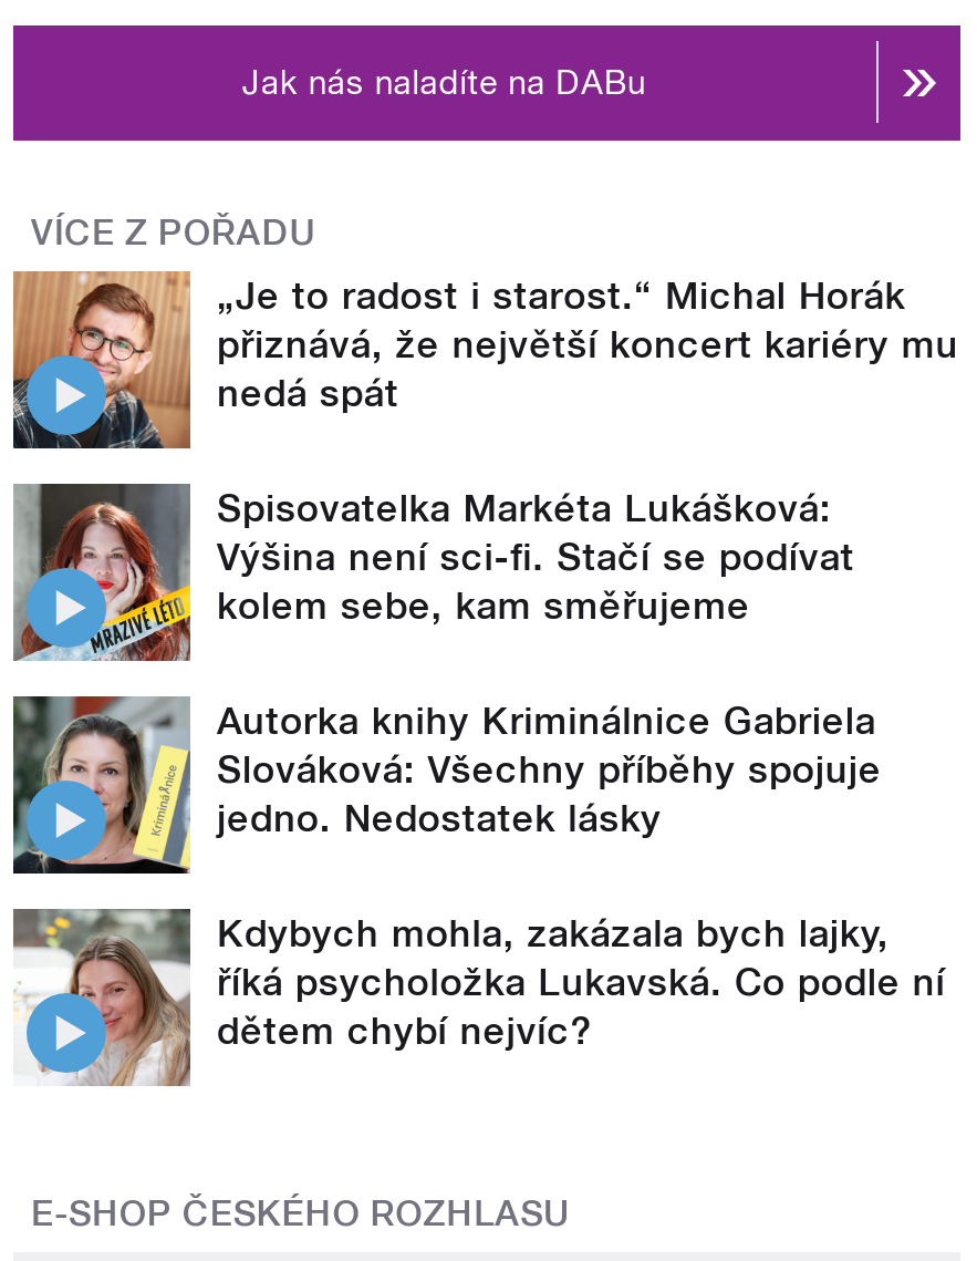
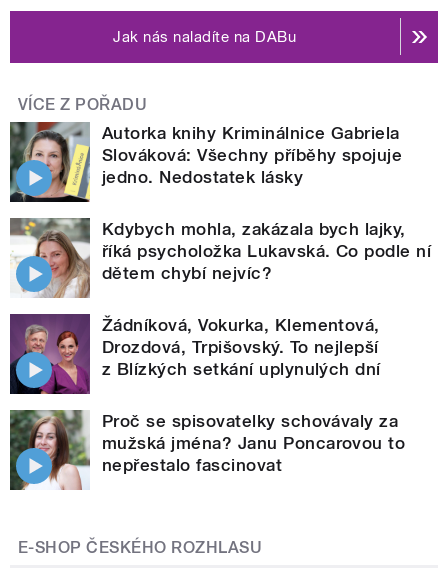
- [image]
- „Je to radost i starost.“ Michal Horák
- přiznává, že největší koncert kariéry mu
- nedá spát
- Spisovatelka Markéta Lukášková:
- Výšina není sci-fi. Stačí se podívat
- kolem sebe, kam směřujeme

- [image]

moved up: [image] | Autorka knihy Kriminálnice Gabriela | Slováková: Všechny příběhy spojuje | jedno. Nedostatek lásky | Kdybych mohla, zakázala bych lajky, | říká psycholožka Lukavská. Co podle ní | dětem chybí nejvíc?

+ [image]

+ [image]
+ Žádníková, Vokurka, Klementová,
+ Drozdová, Trpišovský. To nejlepší
+ z Blízkých setkání uplynulých dní
+ Proč se spisovatelky schovávaly za
+ mužská jména? Janu Poncarovou to
+ nepřestalo fascinovat
